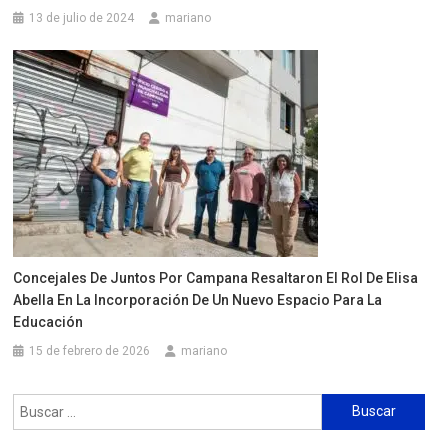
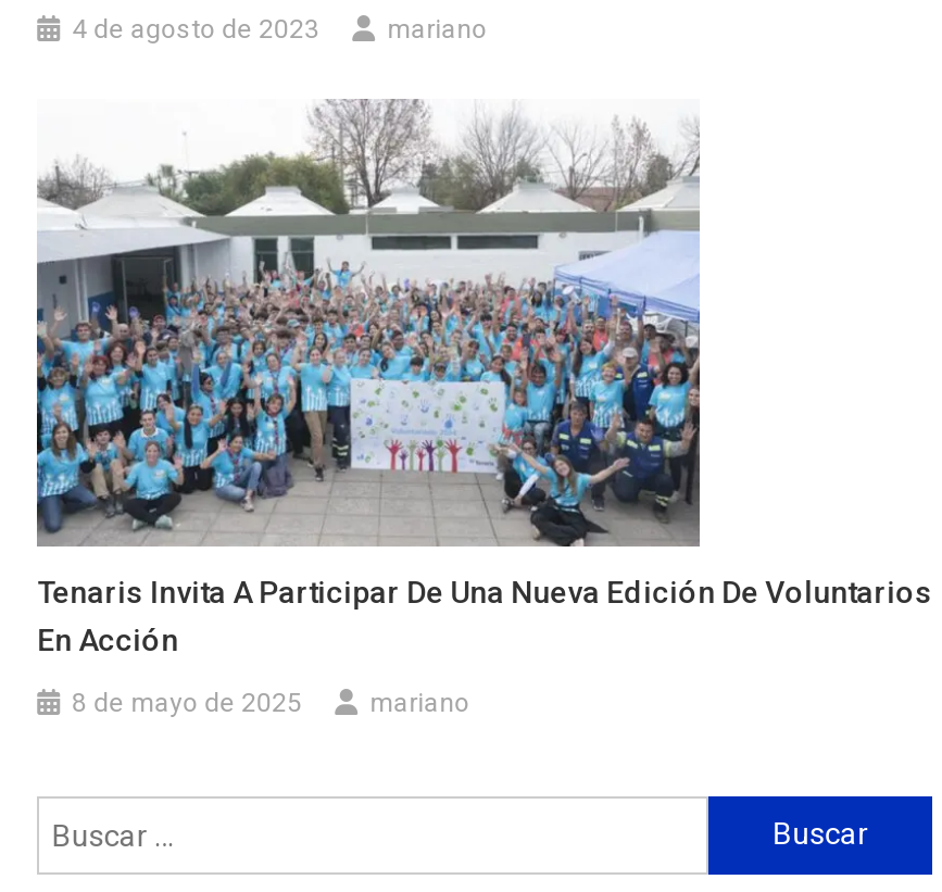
- 13 de julio de 2024
+ 4 de agosto de 2023

- [image]
- Concejales De Juntos Por Campana Resaltaron El Rol De Elisa
- Abella En La Incorporación De Un Nuevo Espacio Para La
- Educación
+ [image]
+ Tenaris Invita A Participar De Una Nueva Edición De Voluntarios
+ En Acción

- 15 de febrero de 2026
+ 8 de mayo de 2025
